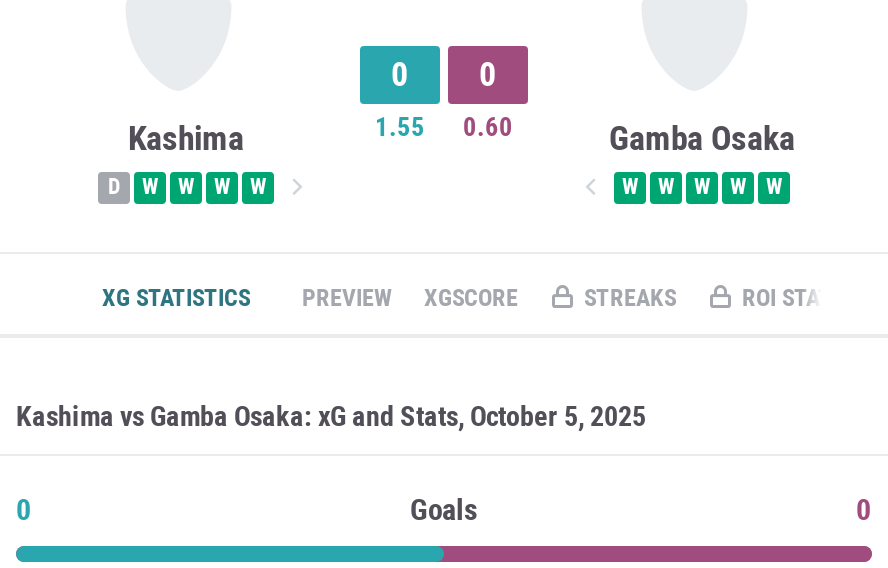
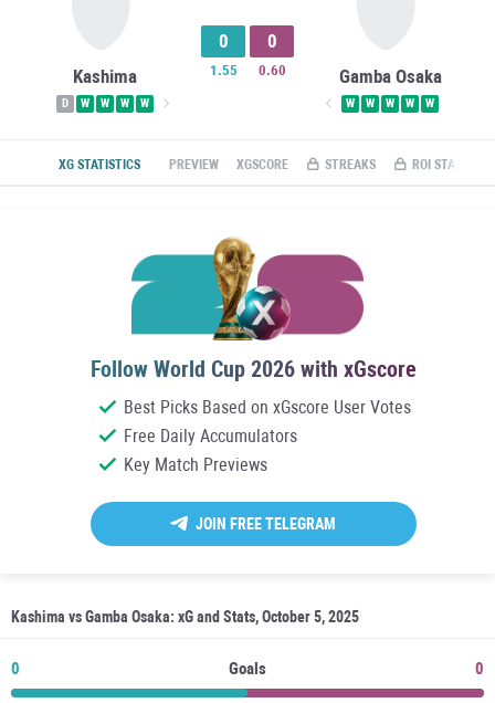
+ [image]
+ Follow World Cup 2026 with xGscore
+ Best Picks Based on xGscore User Votes
+ Free Daily Accumulators
+ Key Match Previews
+ JOIN FREE TELEGRAM
